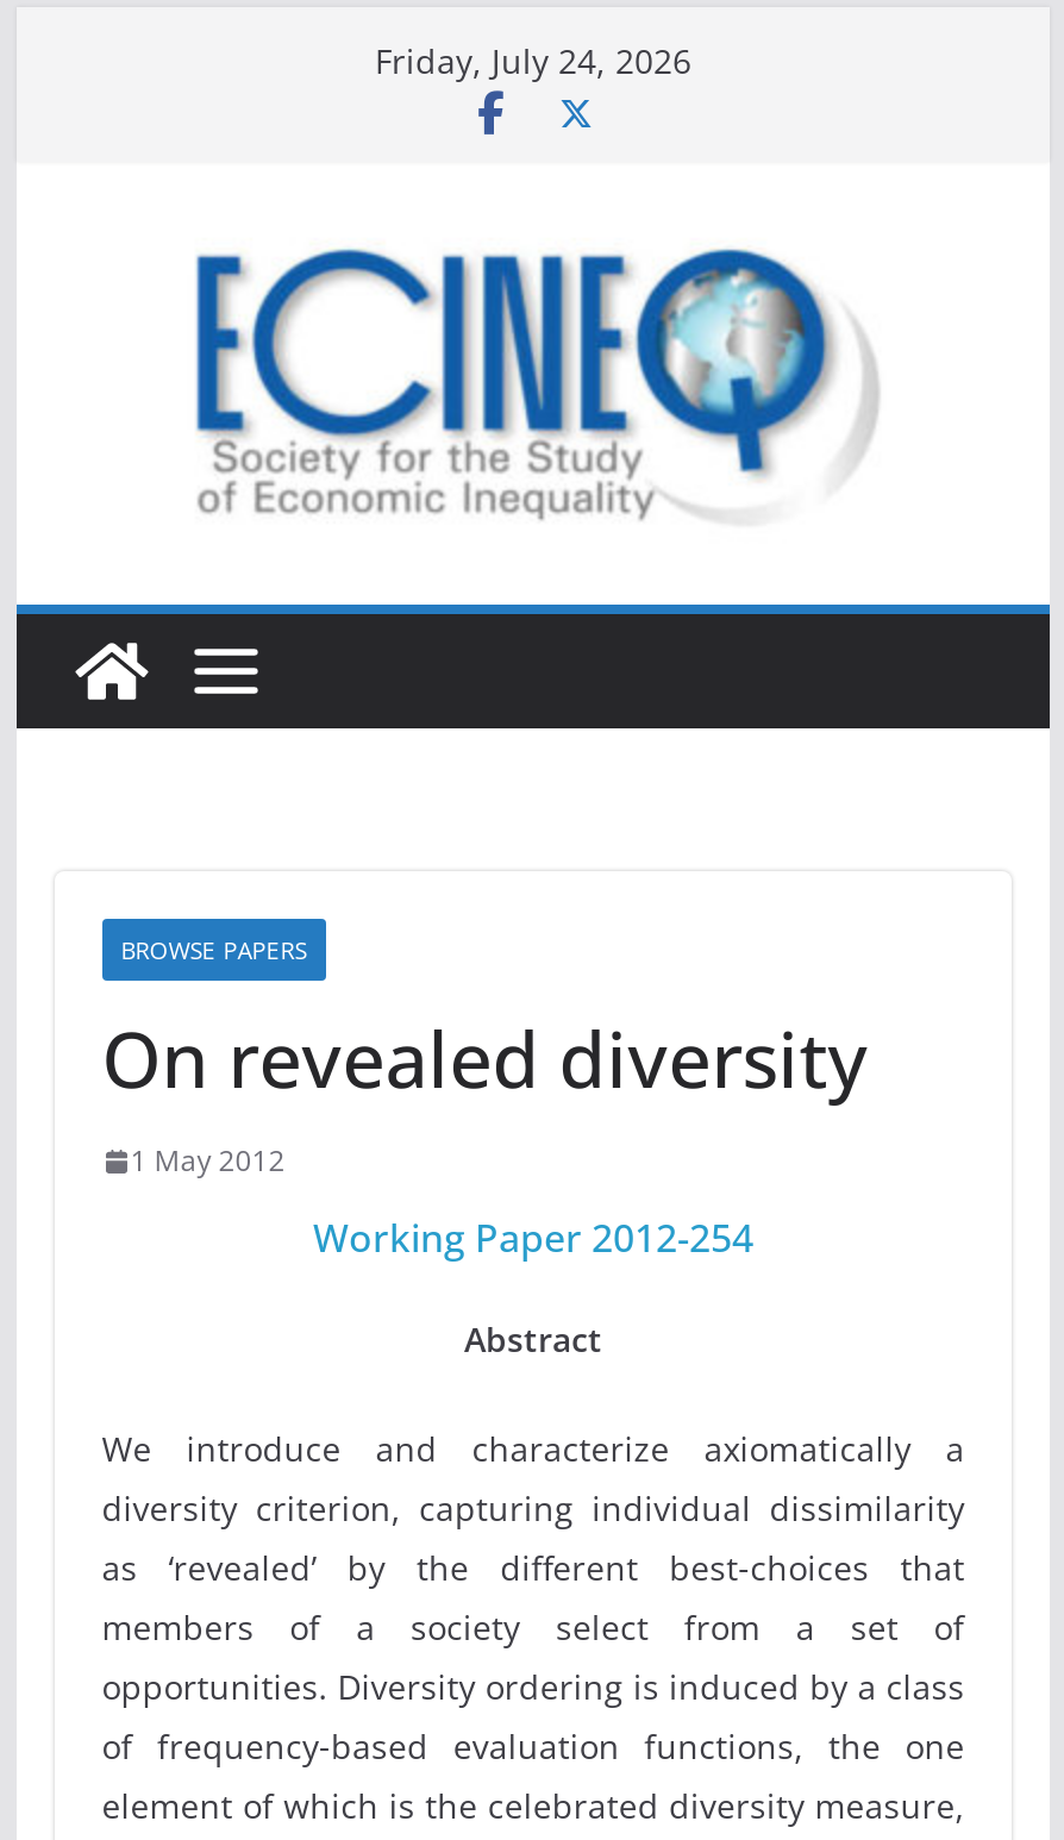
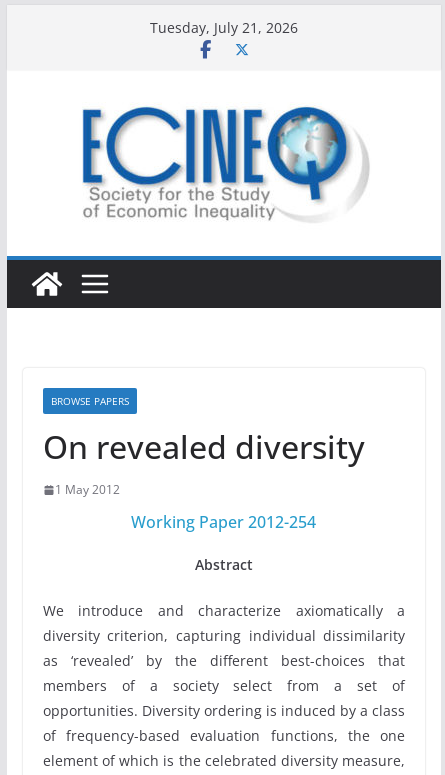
- Friday, July 24, 2026
+ Tuesday, July 21, 2026
